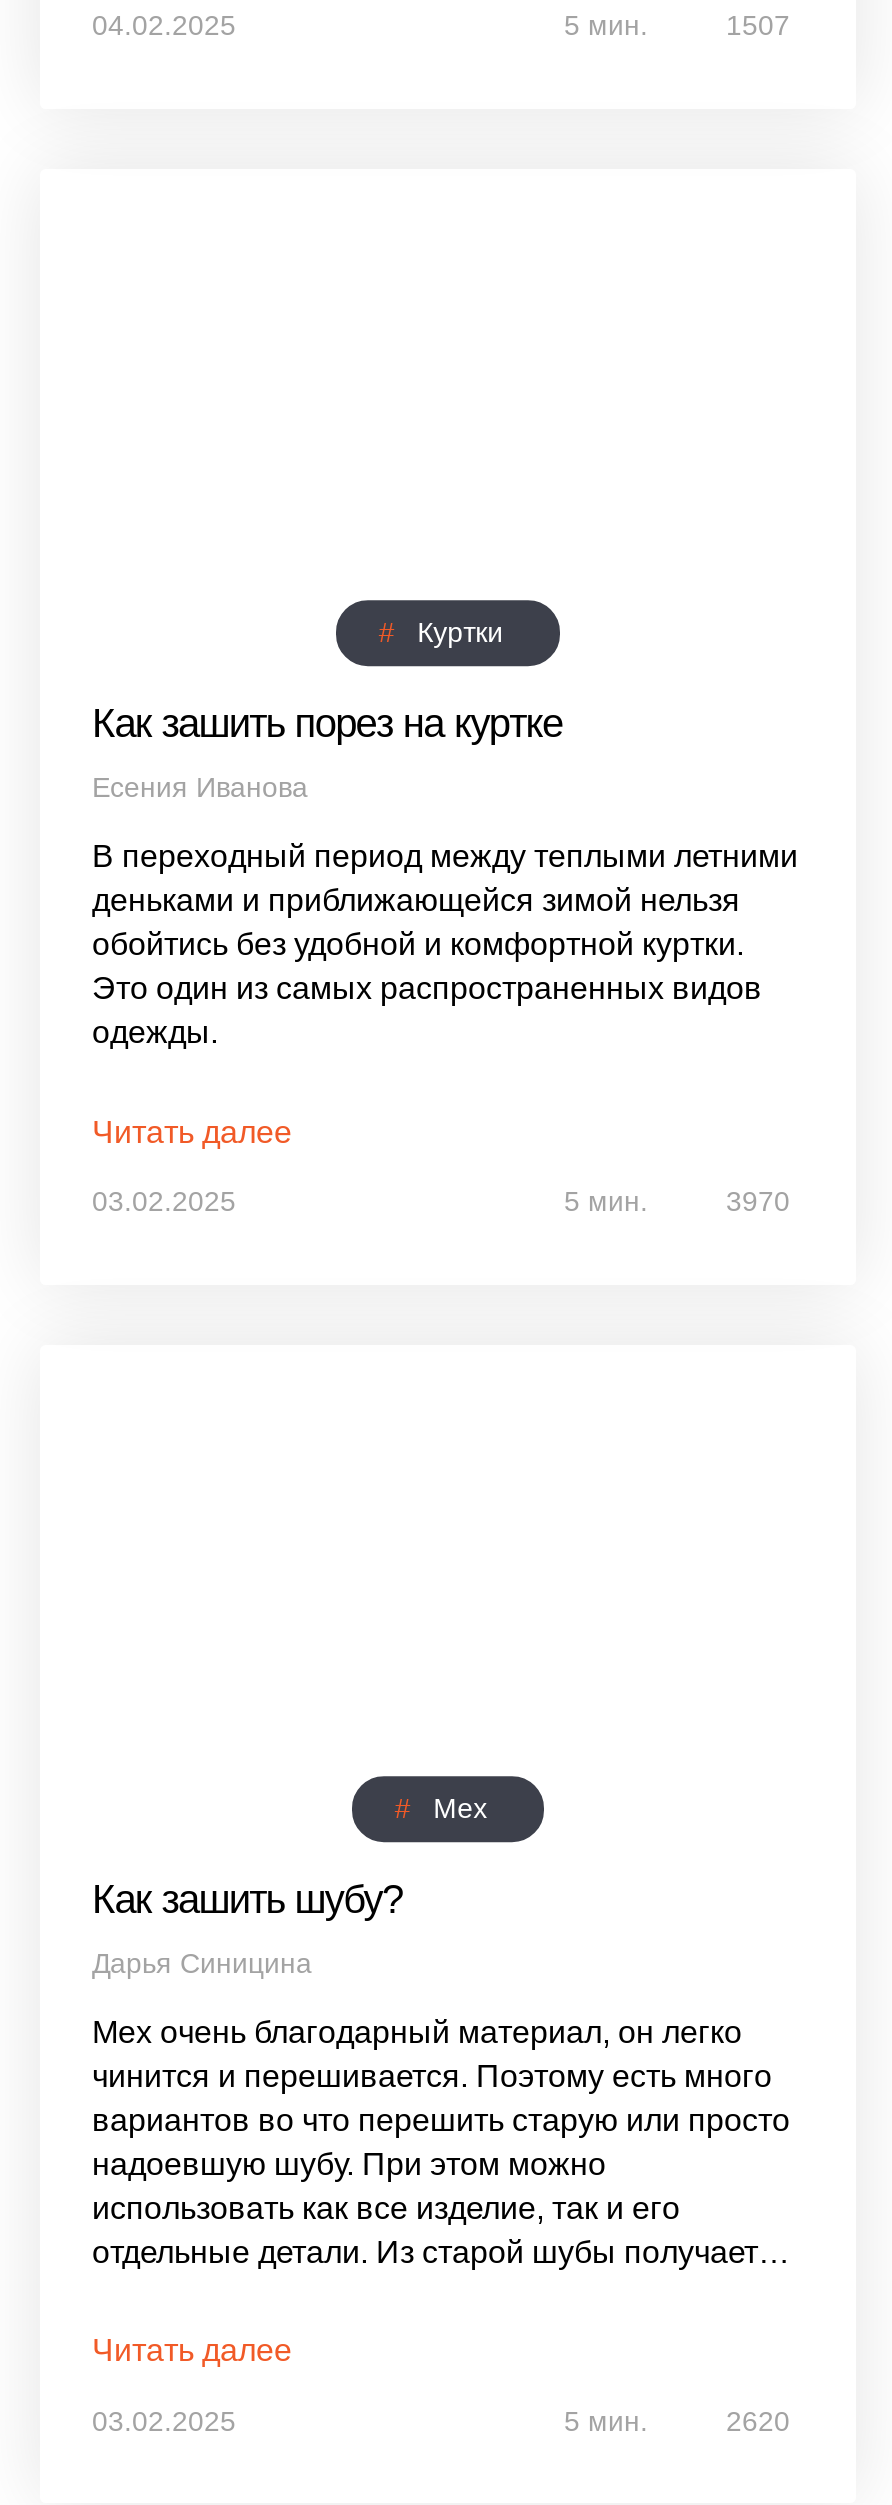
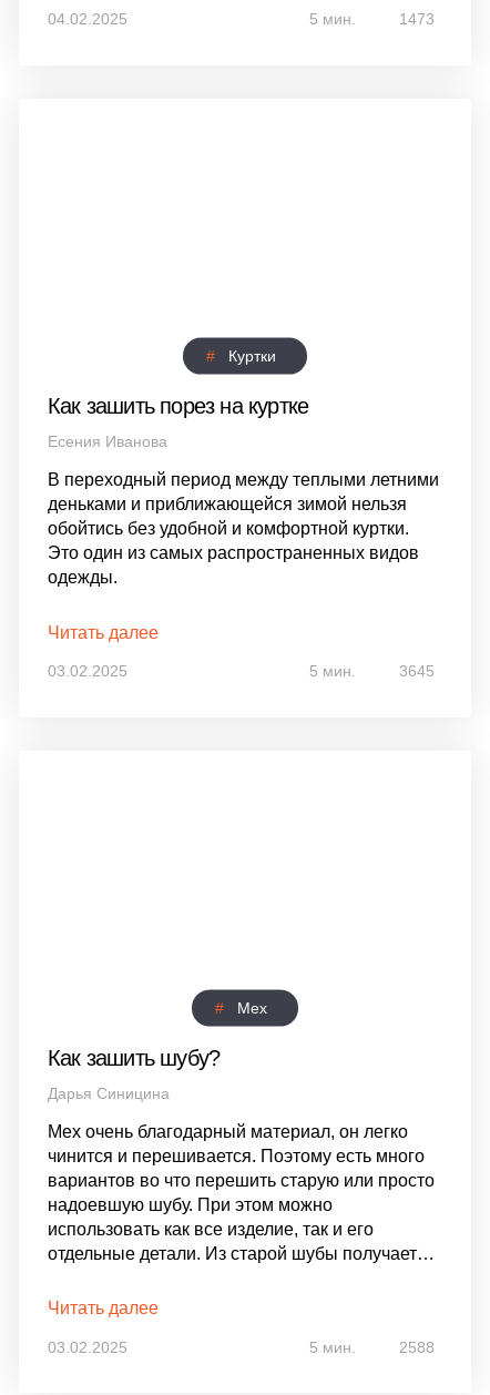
- 1507
+ 1473

- 3970
+ 3645

- 2620
+ 2588
